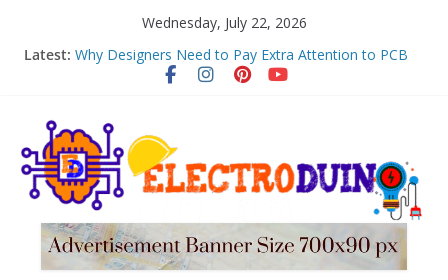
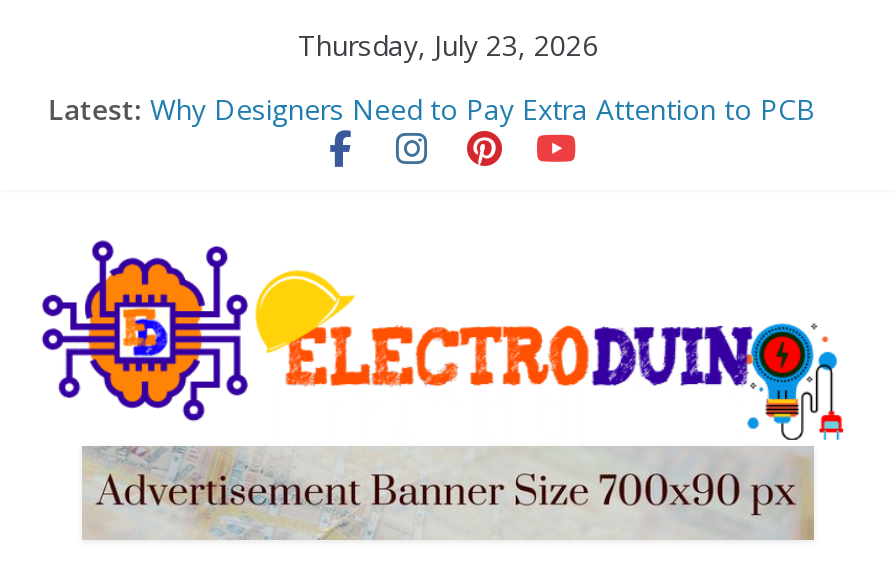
- Wednesday, July 22, 2026
+ Thursday, July 23, 2026
